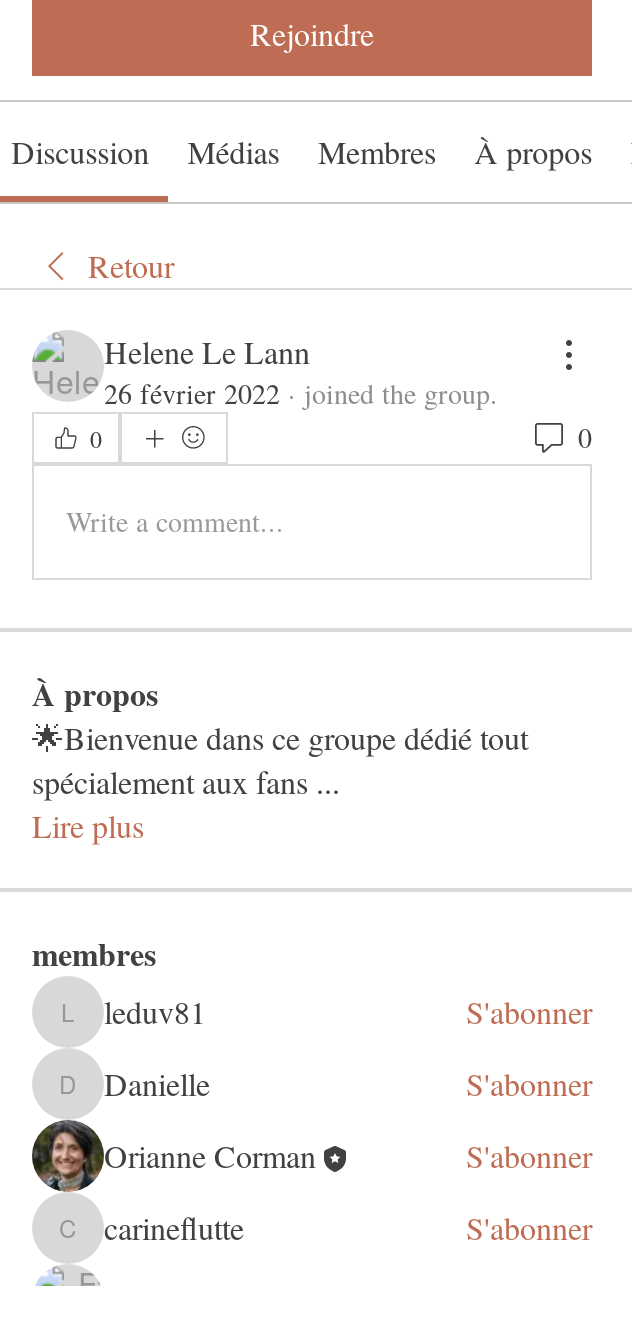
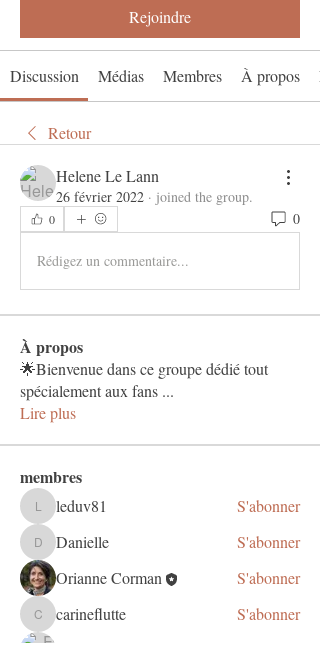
- Write a comment...
+ Rédigez un commentaire...
